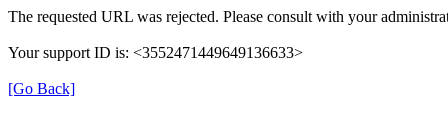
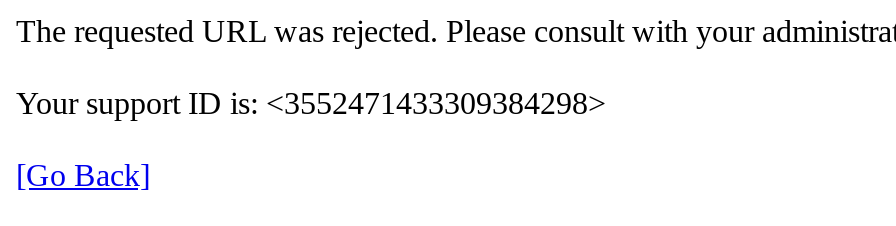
- Your support ID is: <3552471449649136633>
+ Your support ID is: <3552471433309384298>
